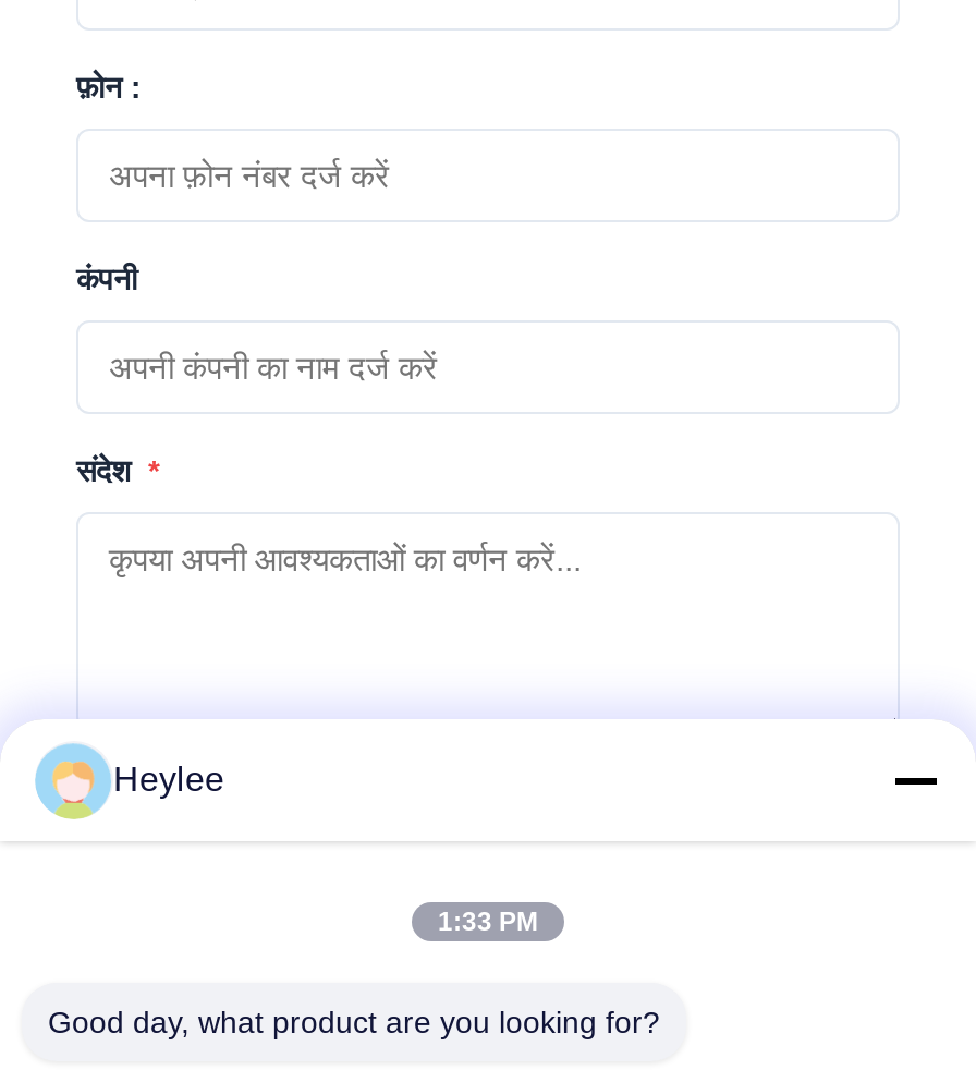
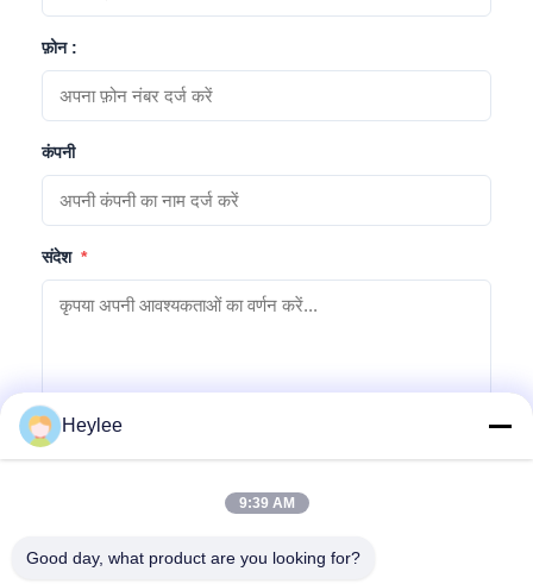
- 1:33 PM
+ 9:39 AM
